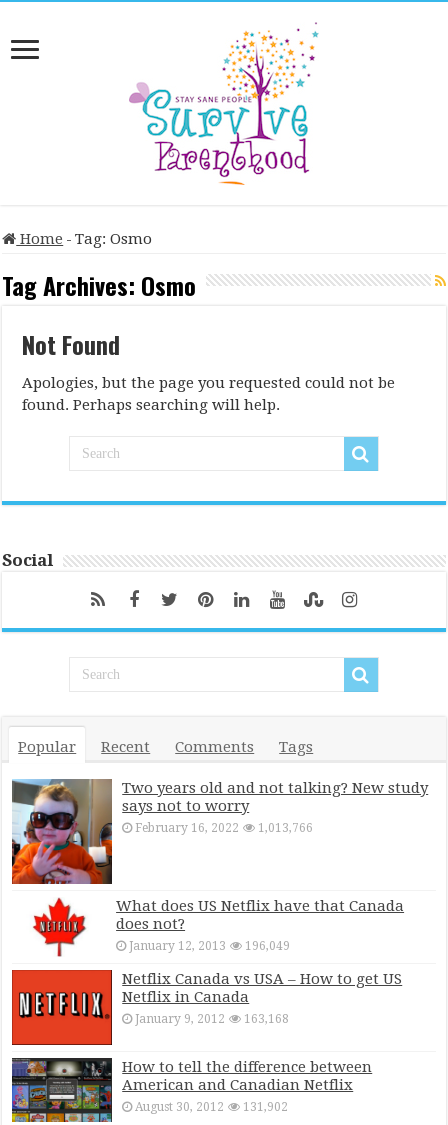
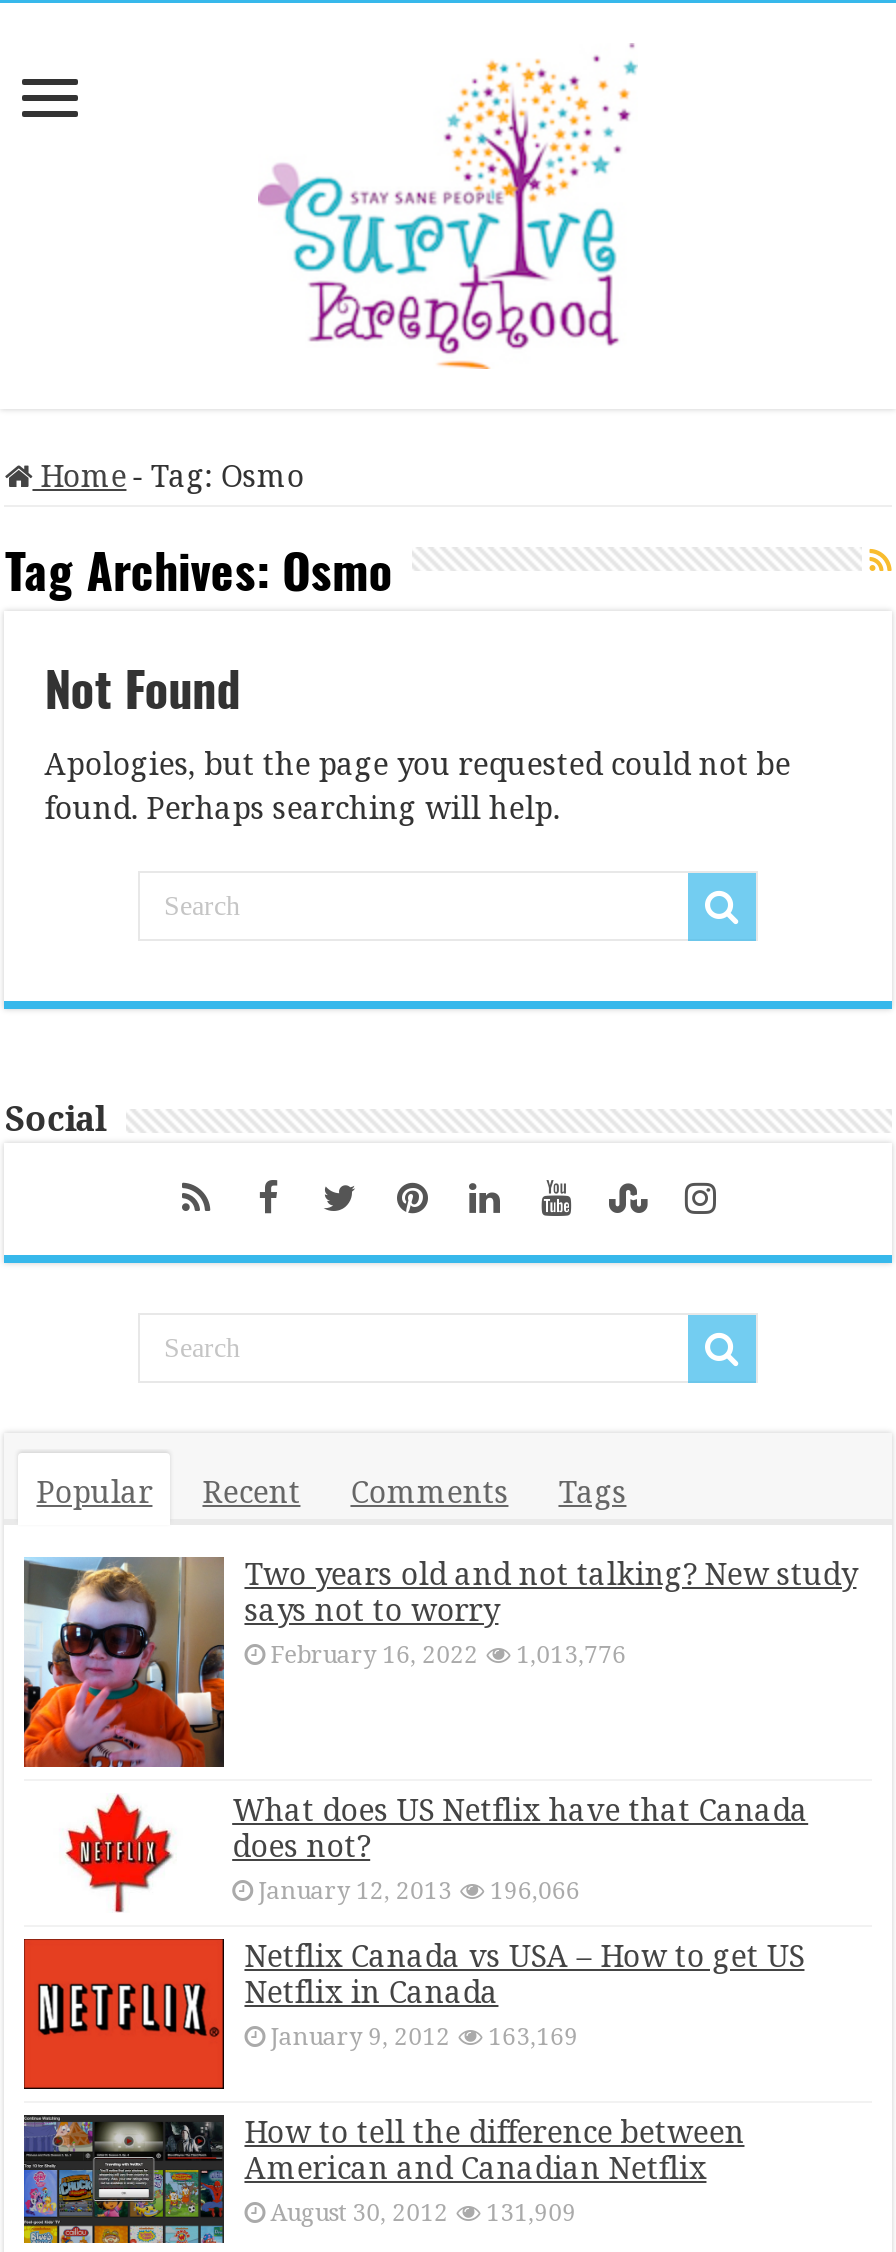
- February 16, 2022 1,013,766
+ February 16, 2022 1,013,776

- January 12, 2013 196,049
+ January 12, 2013 196,066

- January 9, 2012 163,168
+ January 9, 2012 163,169

- August 30, 2012 131,902
+ August 30, 2012 131,909
